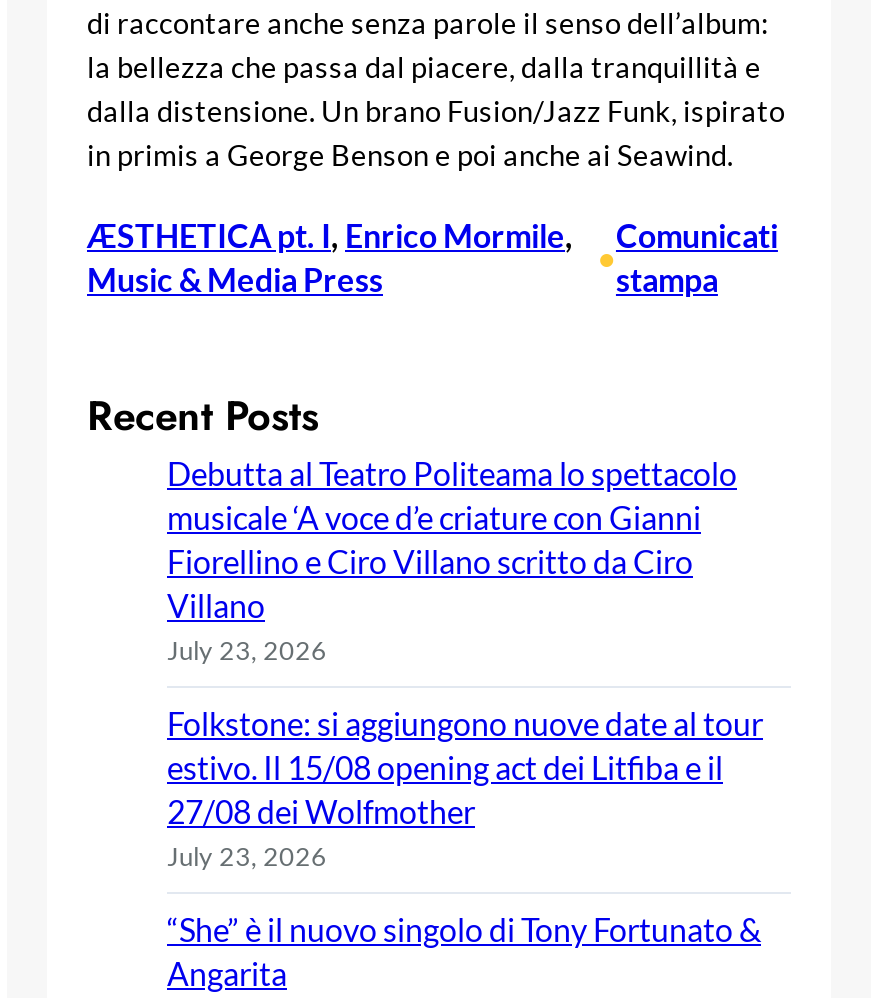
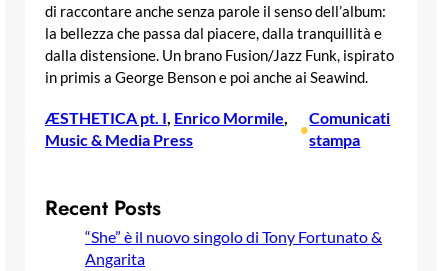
- Debutta al Teatro Politeama lo spettacolo
- musicale ‘A voce d’e criature con Gianni
- Fiorellino e Ciro Villano scritto da Ciro
- Villano
- July 23, 2026
- Folkstone: si aggiungono nuove date al tour
- estivo. Il 15/08 opening act dei Litfiba e il
- 27/08 dei Wolfmother
- July 23, 2026
